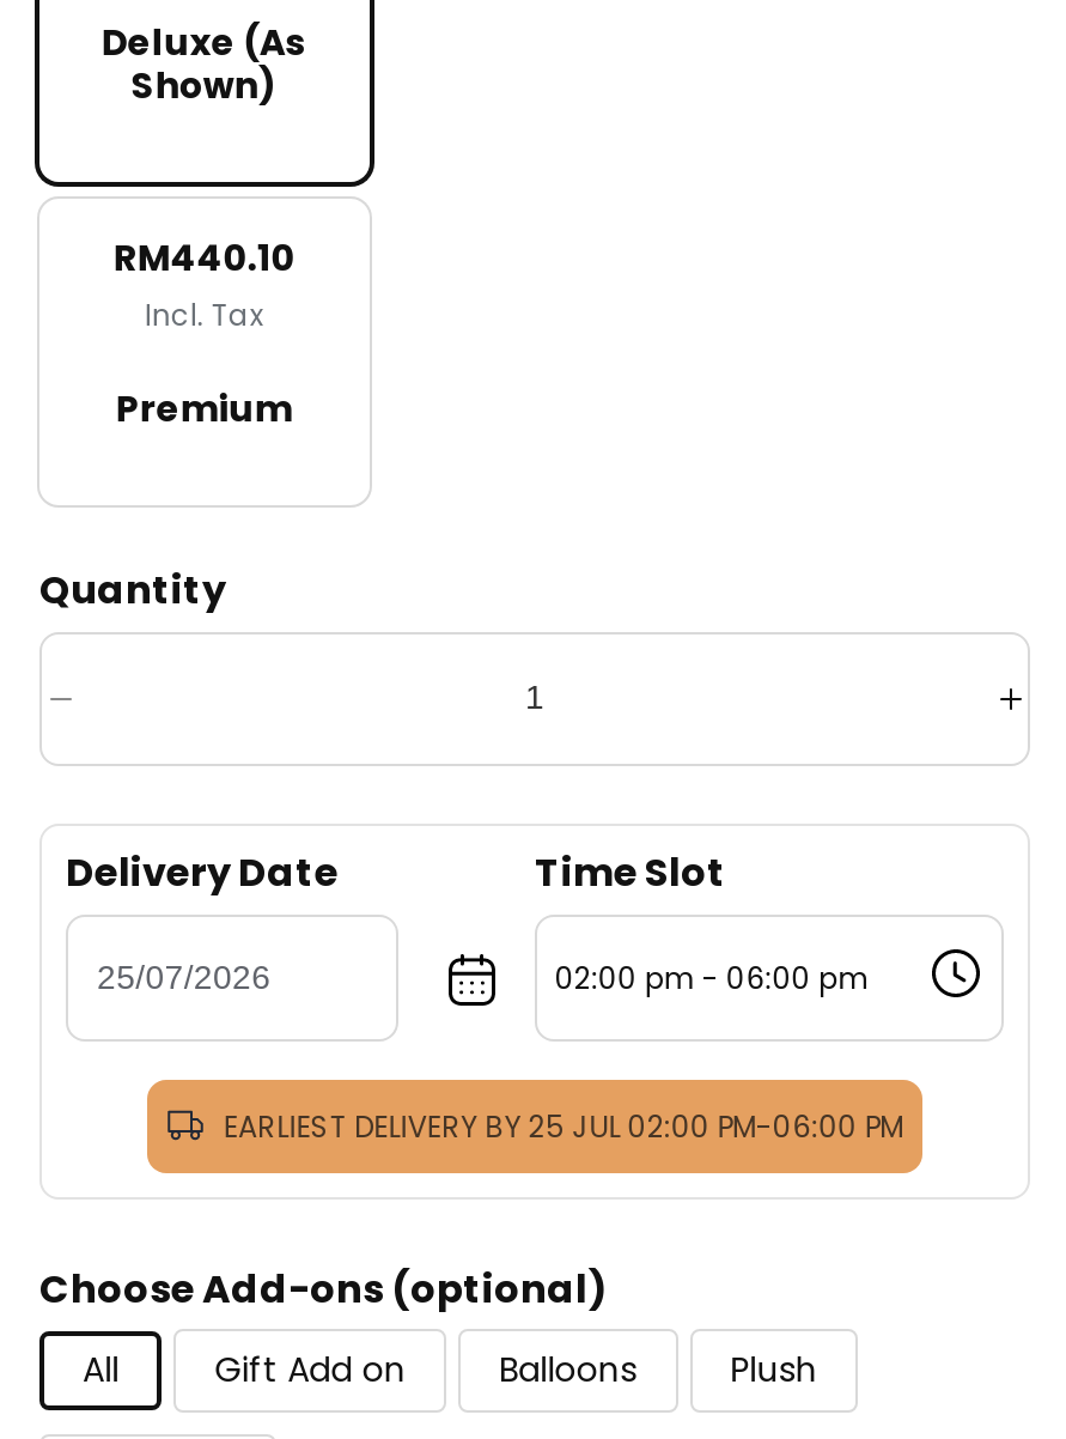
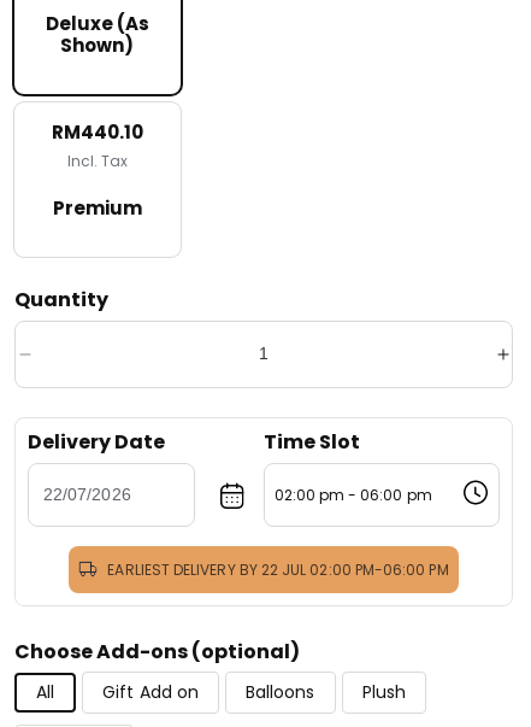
- EARLIEST DELIVERY BY 25 JUL 02:00 PM-06:00 PM
+ EARLIEST DELIVERY BY 22 JUL 02:00 PM-06:00 PM
